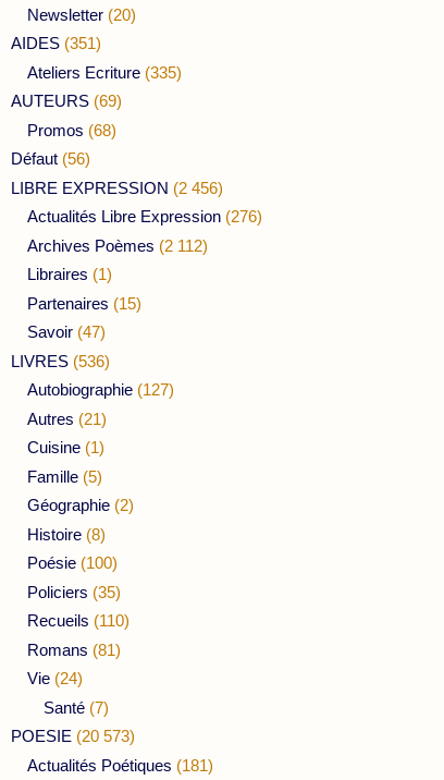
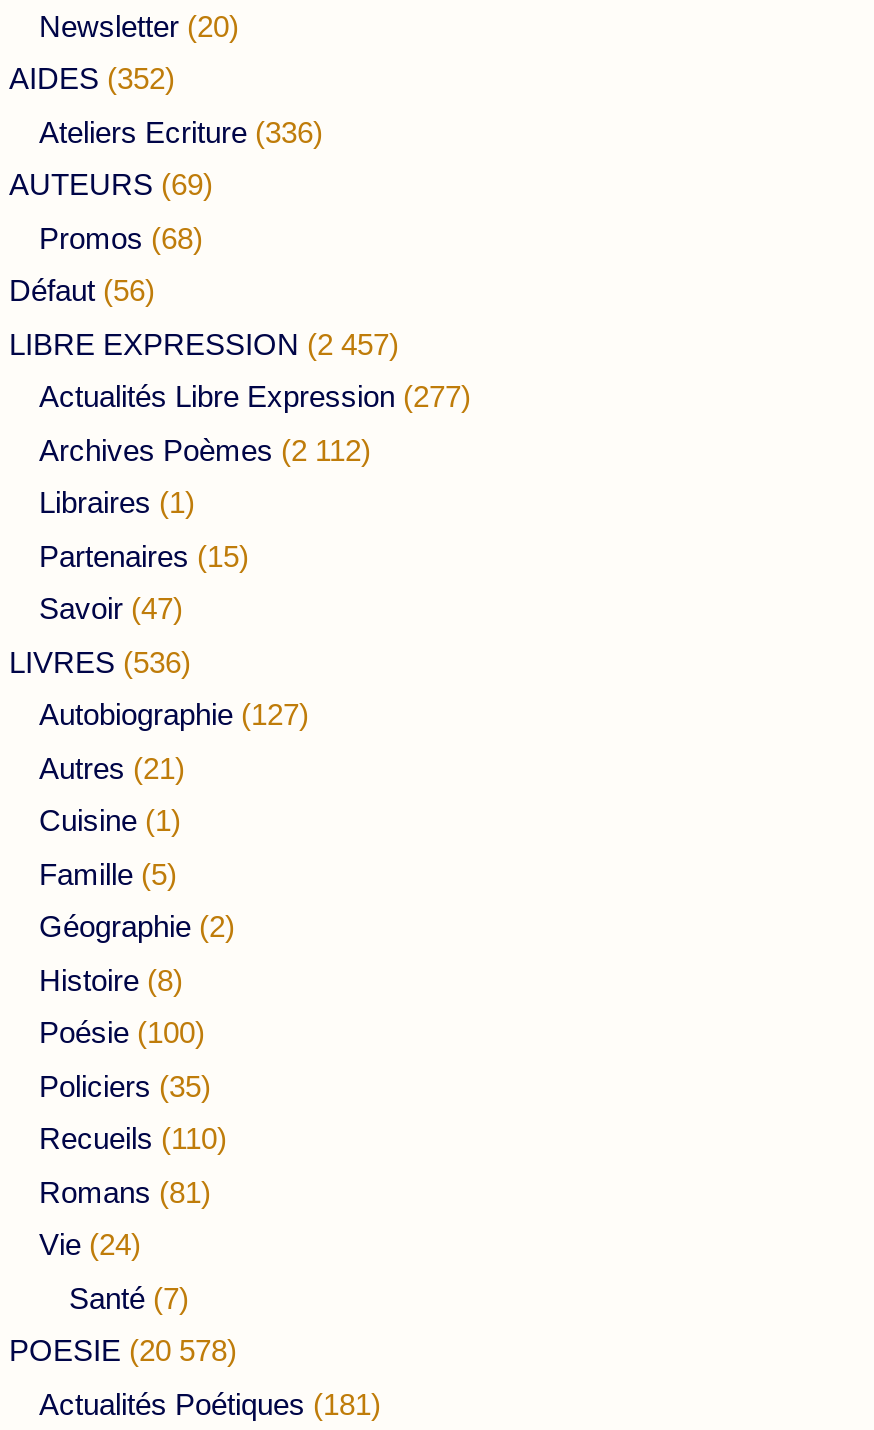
- AIDES (351)
+ AIDES (352)

- Ateliers Ecriture (335)
+ Ateliers Ecriture (336)

- LIBRE EXPRESSION (2 456)
+ LIBRE EXPRESSION (2 457)

- Actualités Libre Expression (276)
+ Actualités Libre Expression (277)

- POESIE (20 573)
+ POESIE (20 578)
